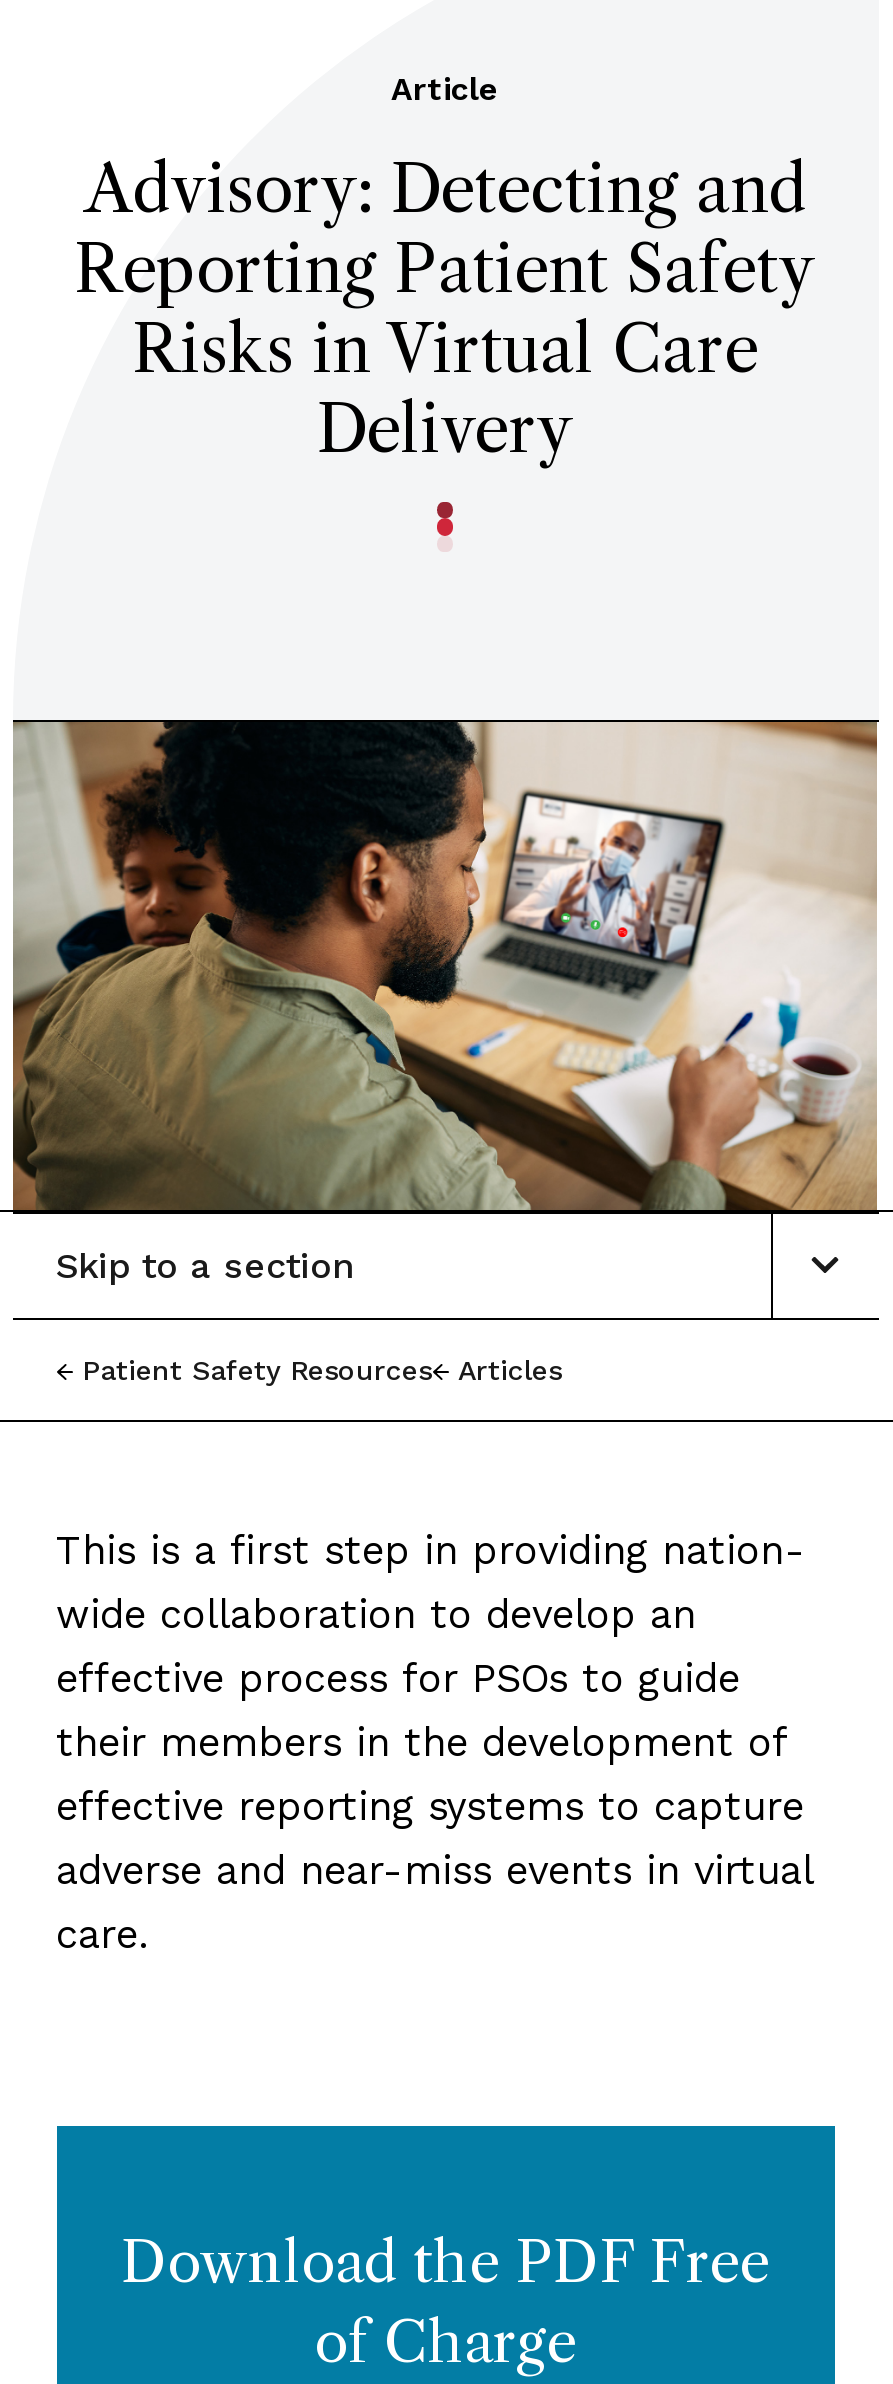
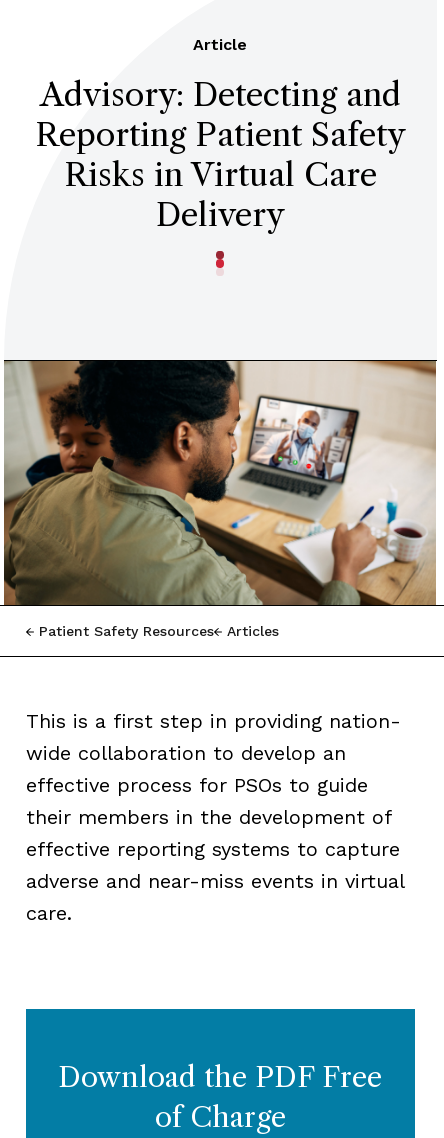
- Skip to a section
